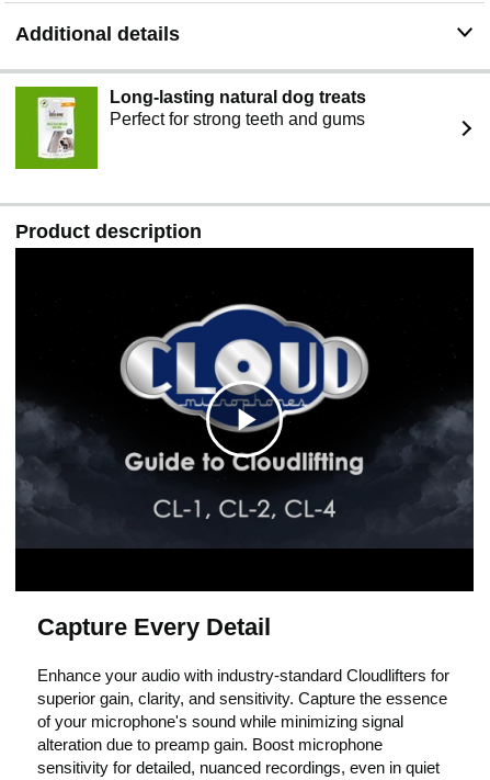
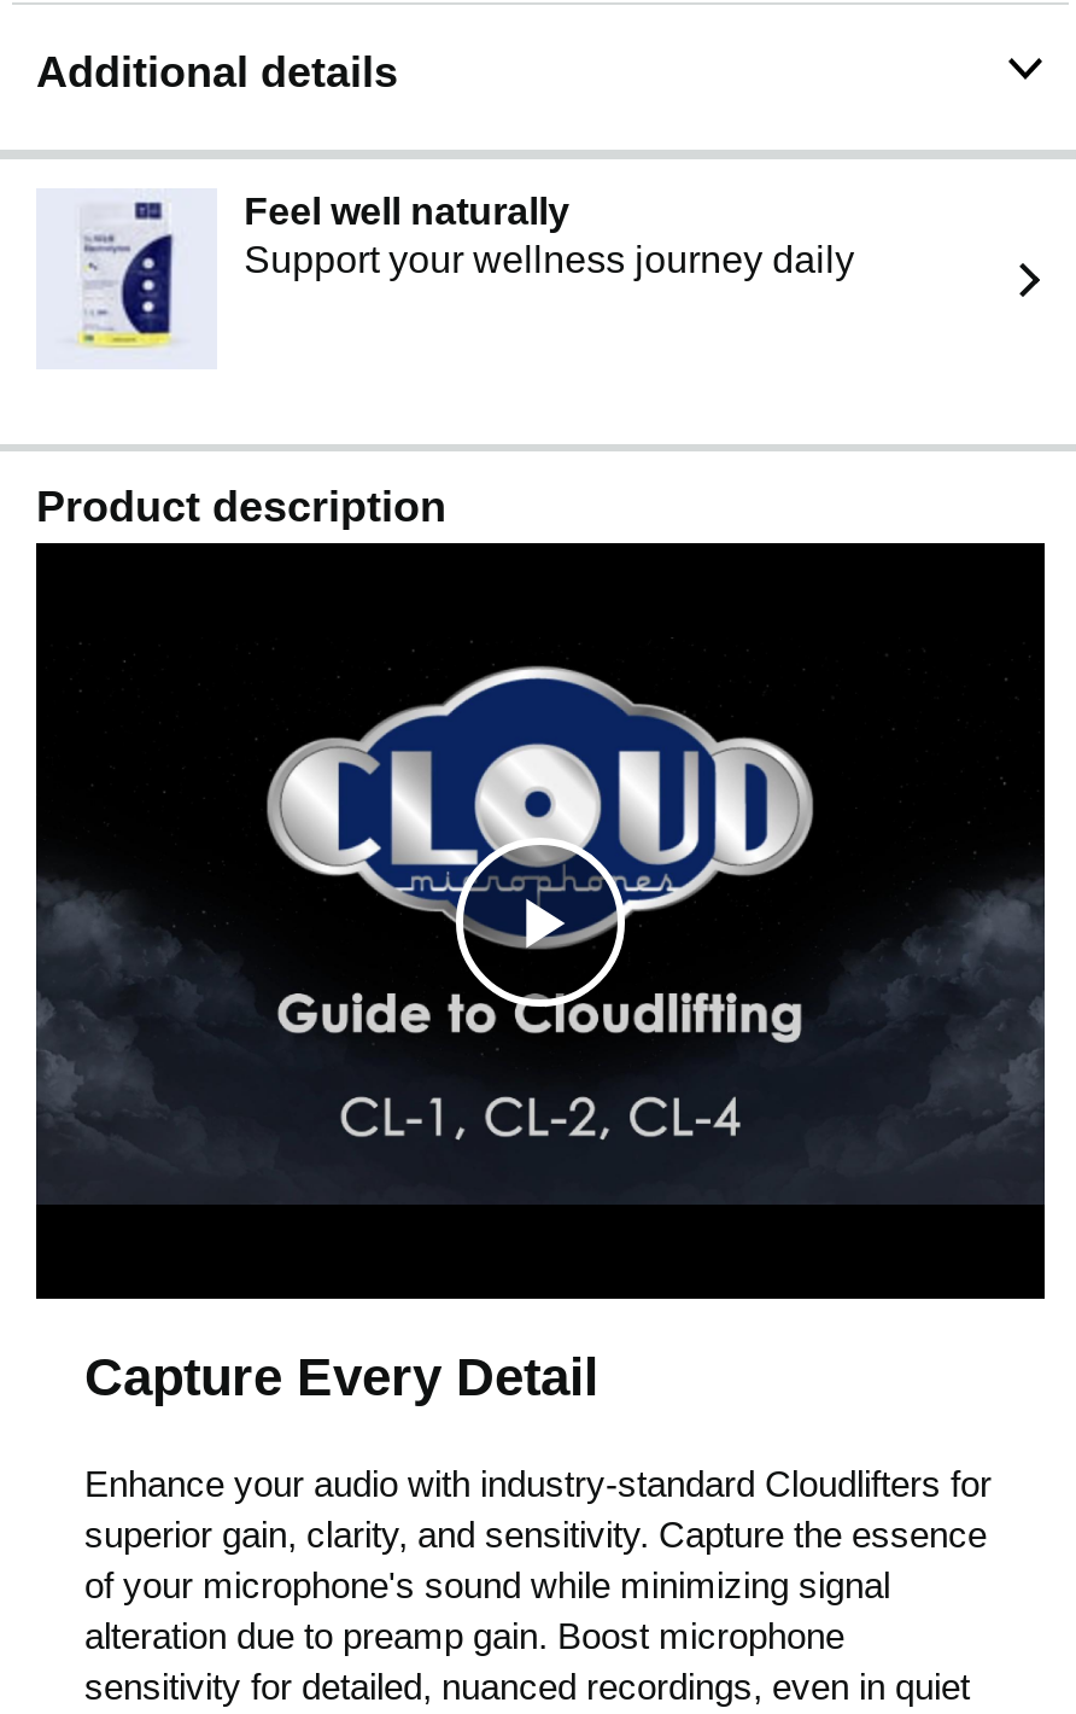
- [image]
- Long-lasting natural dog treats
- Perfect for strong teeth and gums
+ [image]
+ Feel well naturally
+ Support your wellness journey daily
